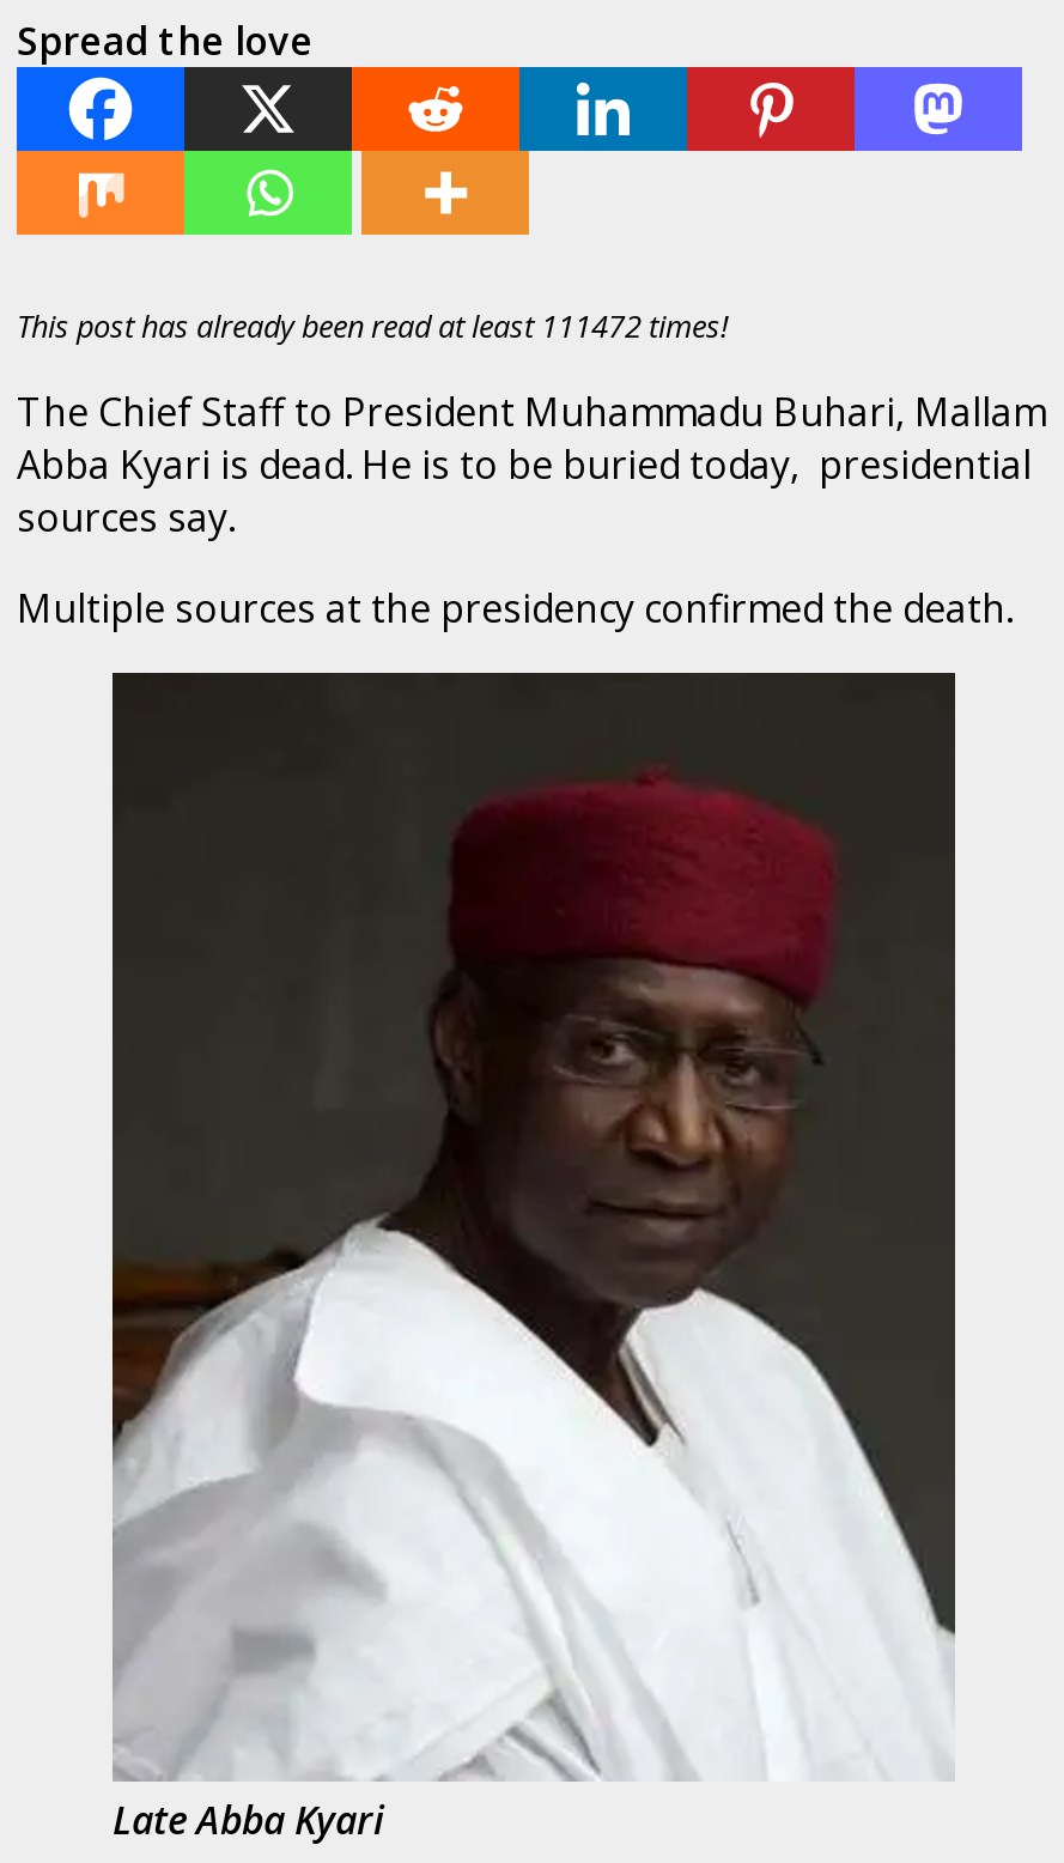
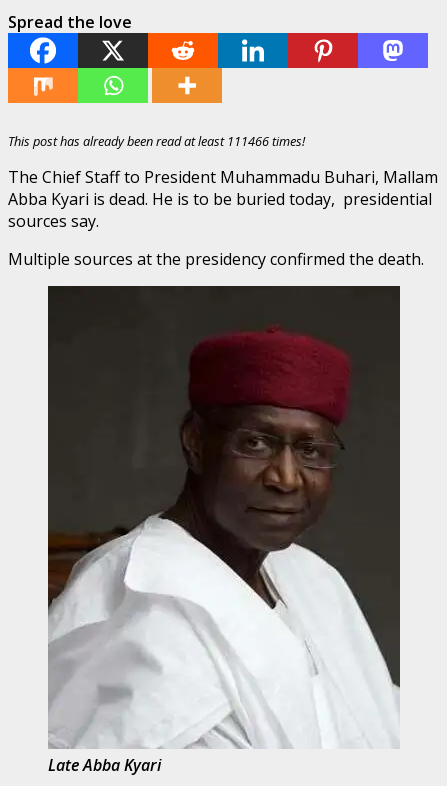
- This post has already been read at least 111472 times!
+ This post has already been read at least 111466 times!
